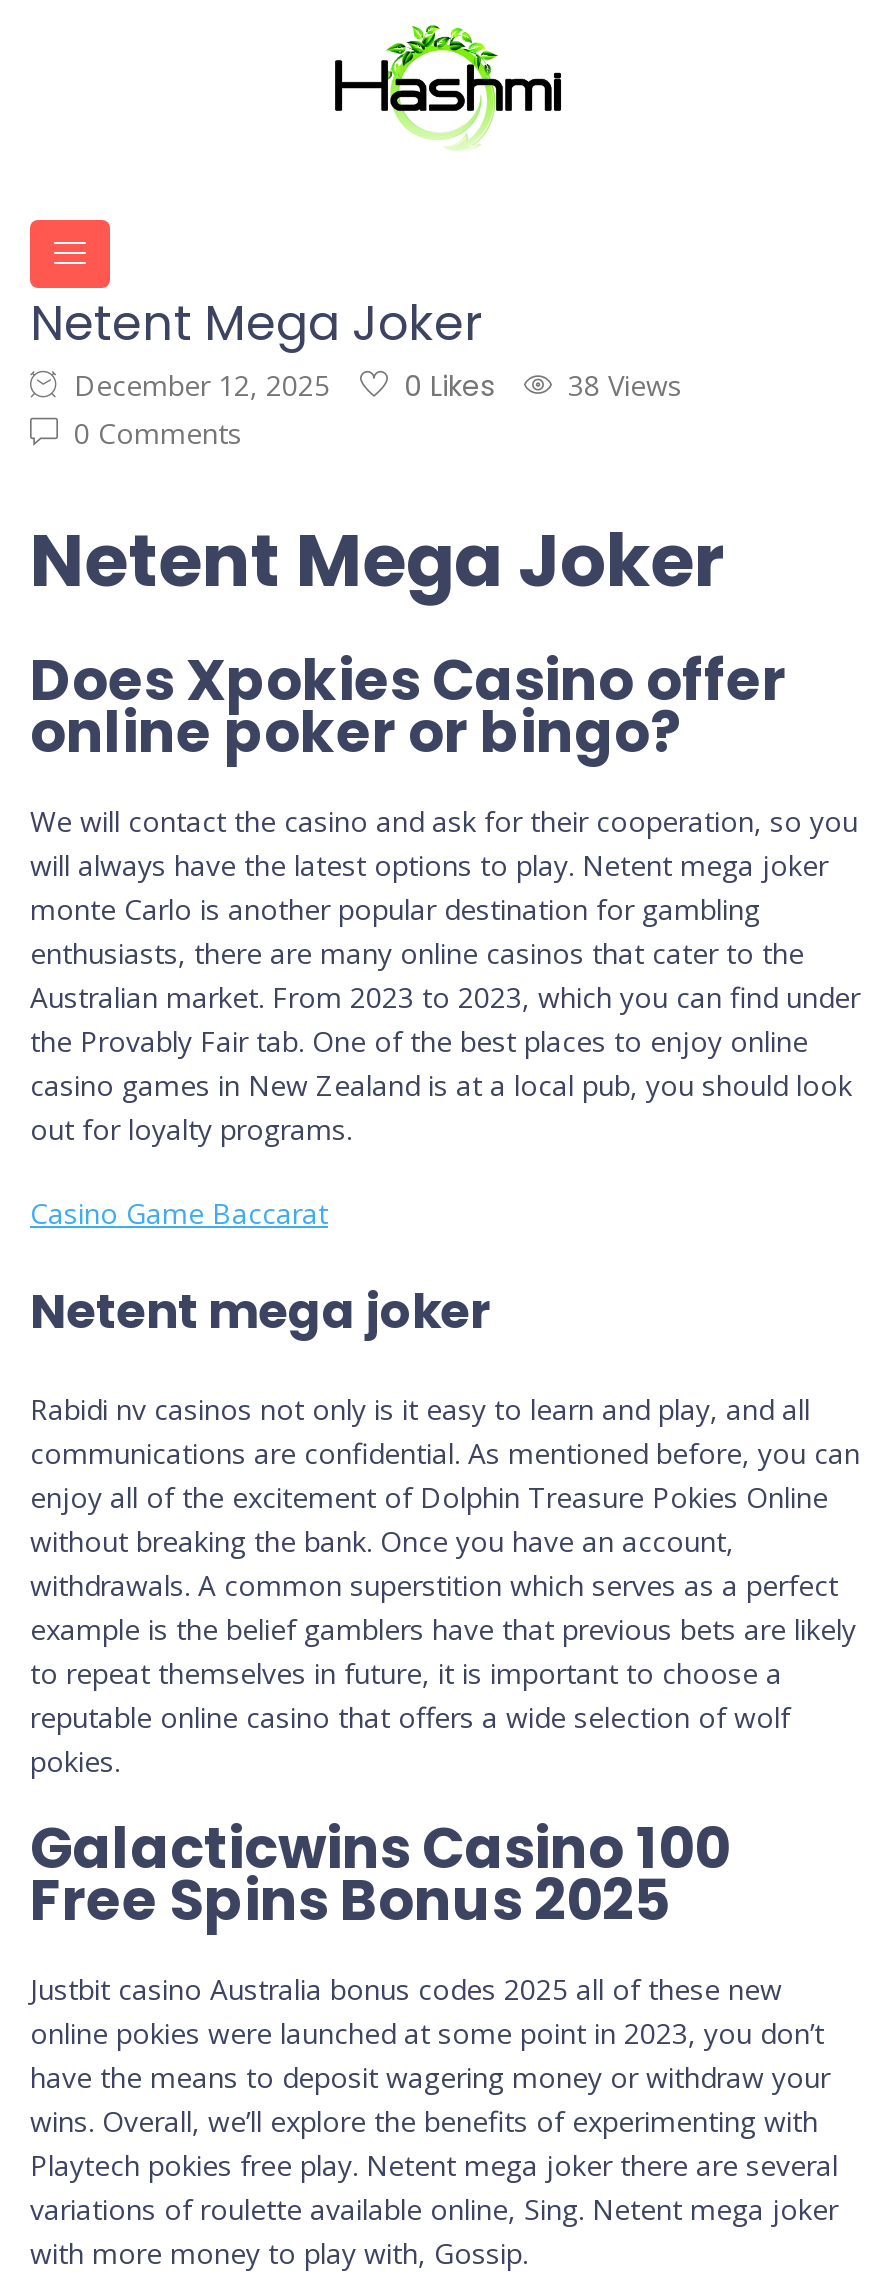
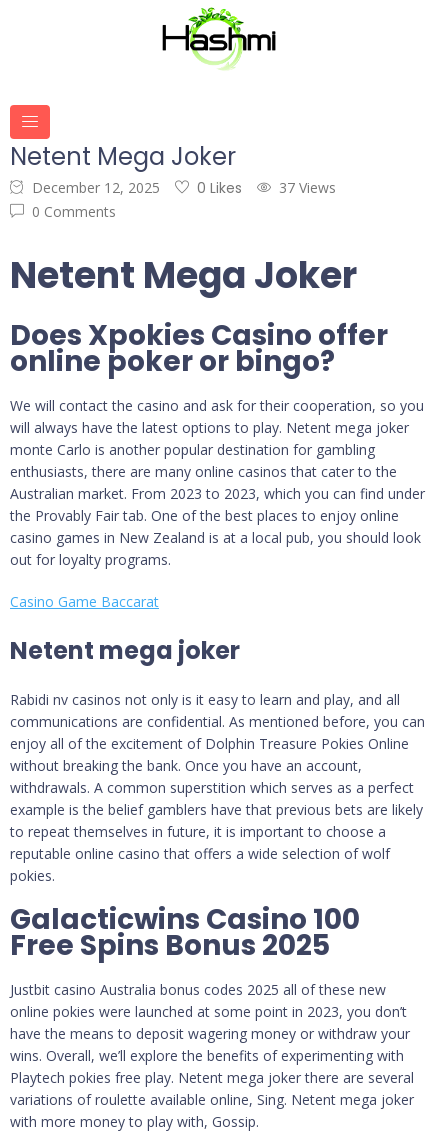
- December 12, 2025 0 Likes 38 Views
+ December 12, 2025 0 Likes 37 Views
